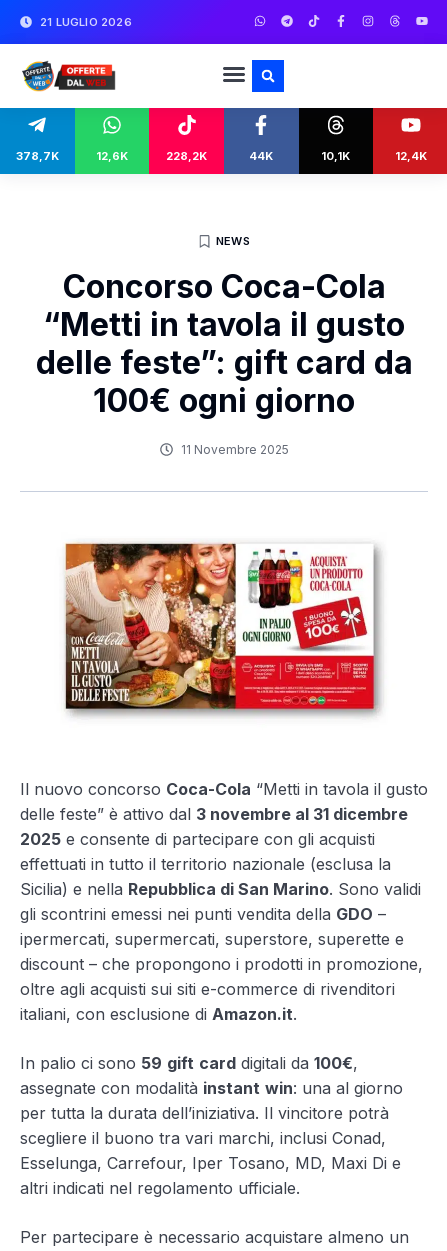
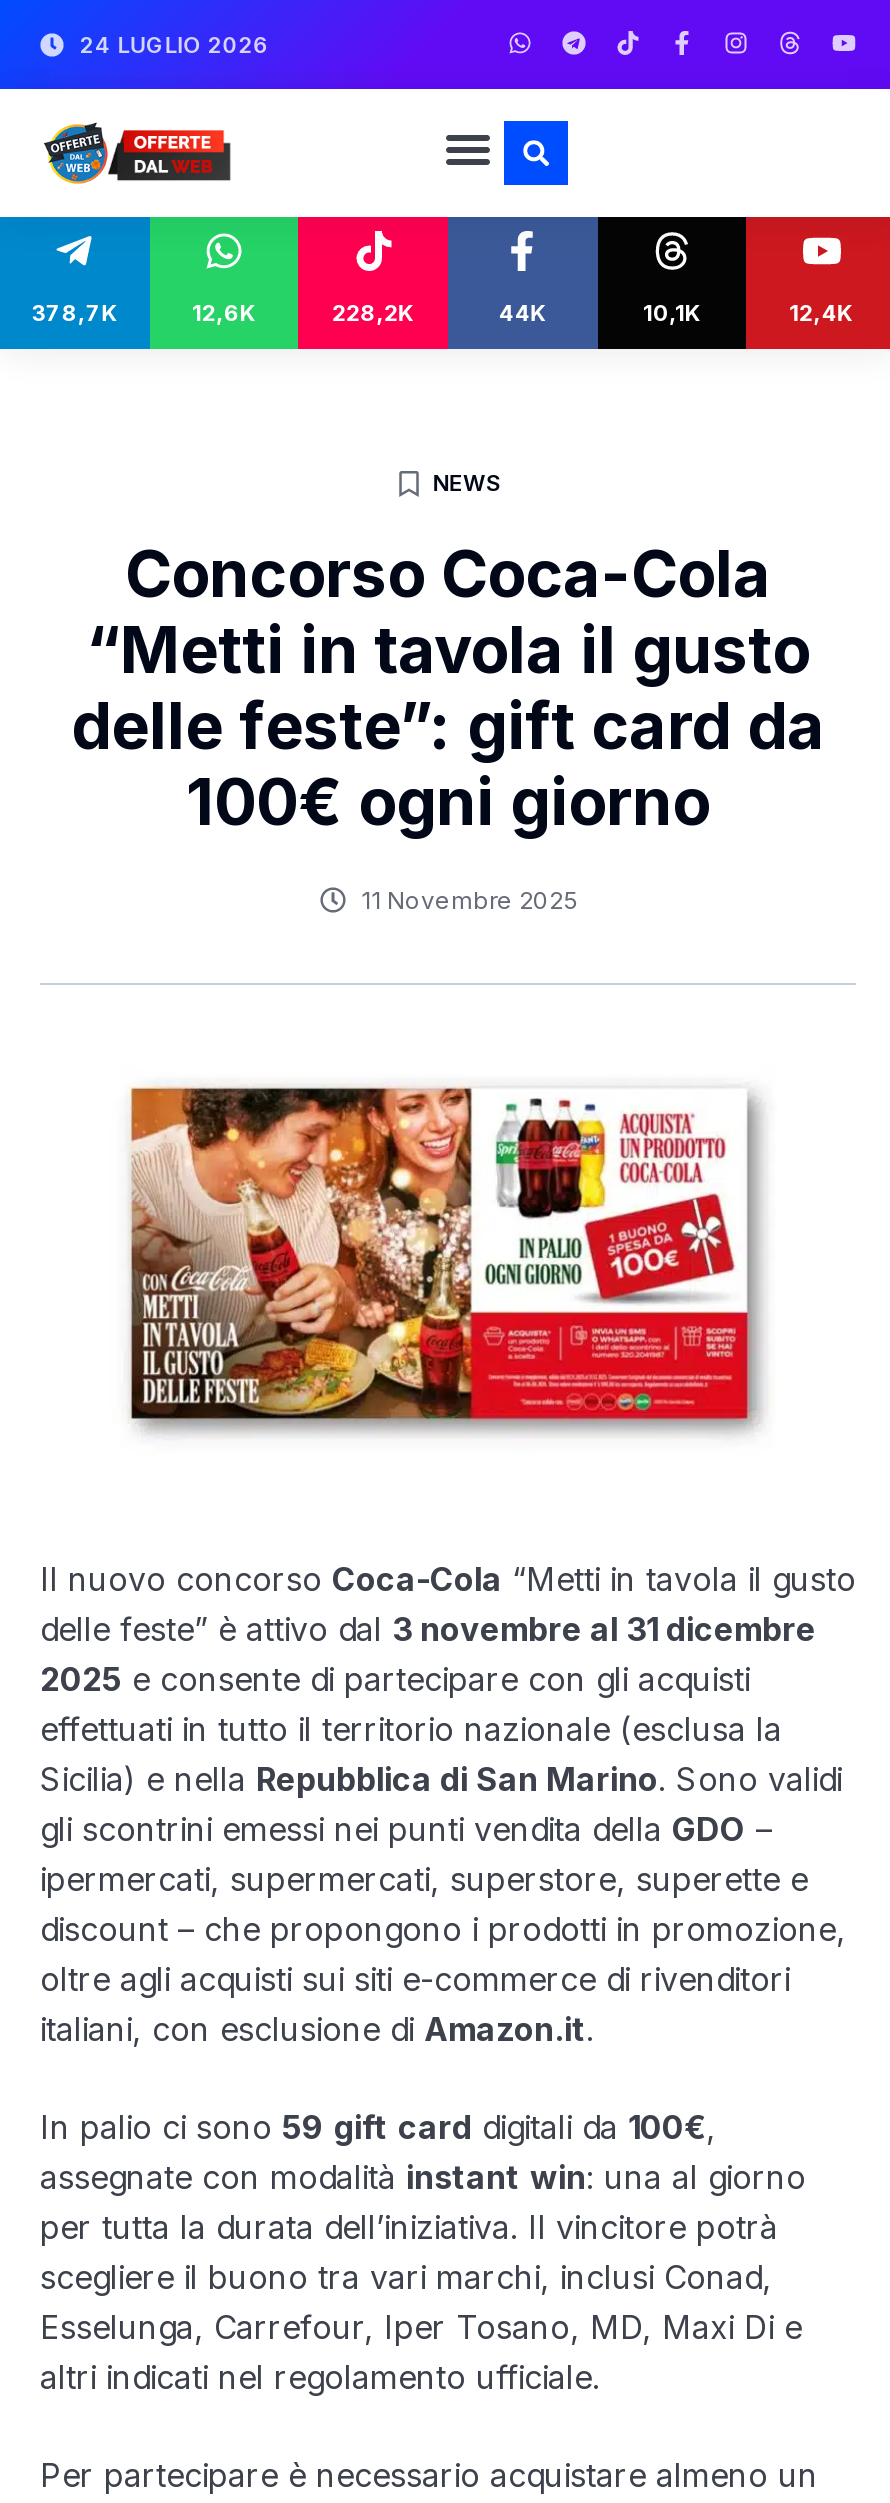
- 21 LUGLIO 2026
+ 24 LUGLIO 2026
